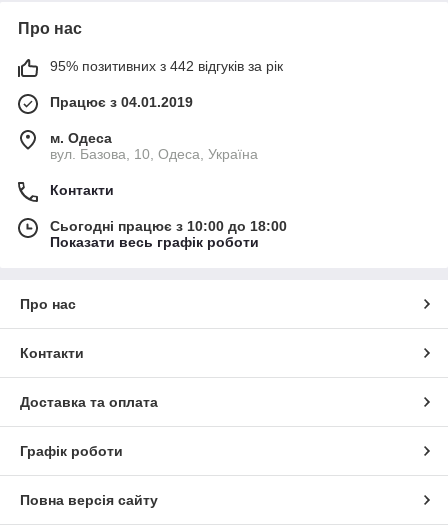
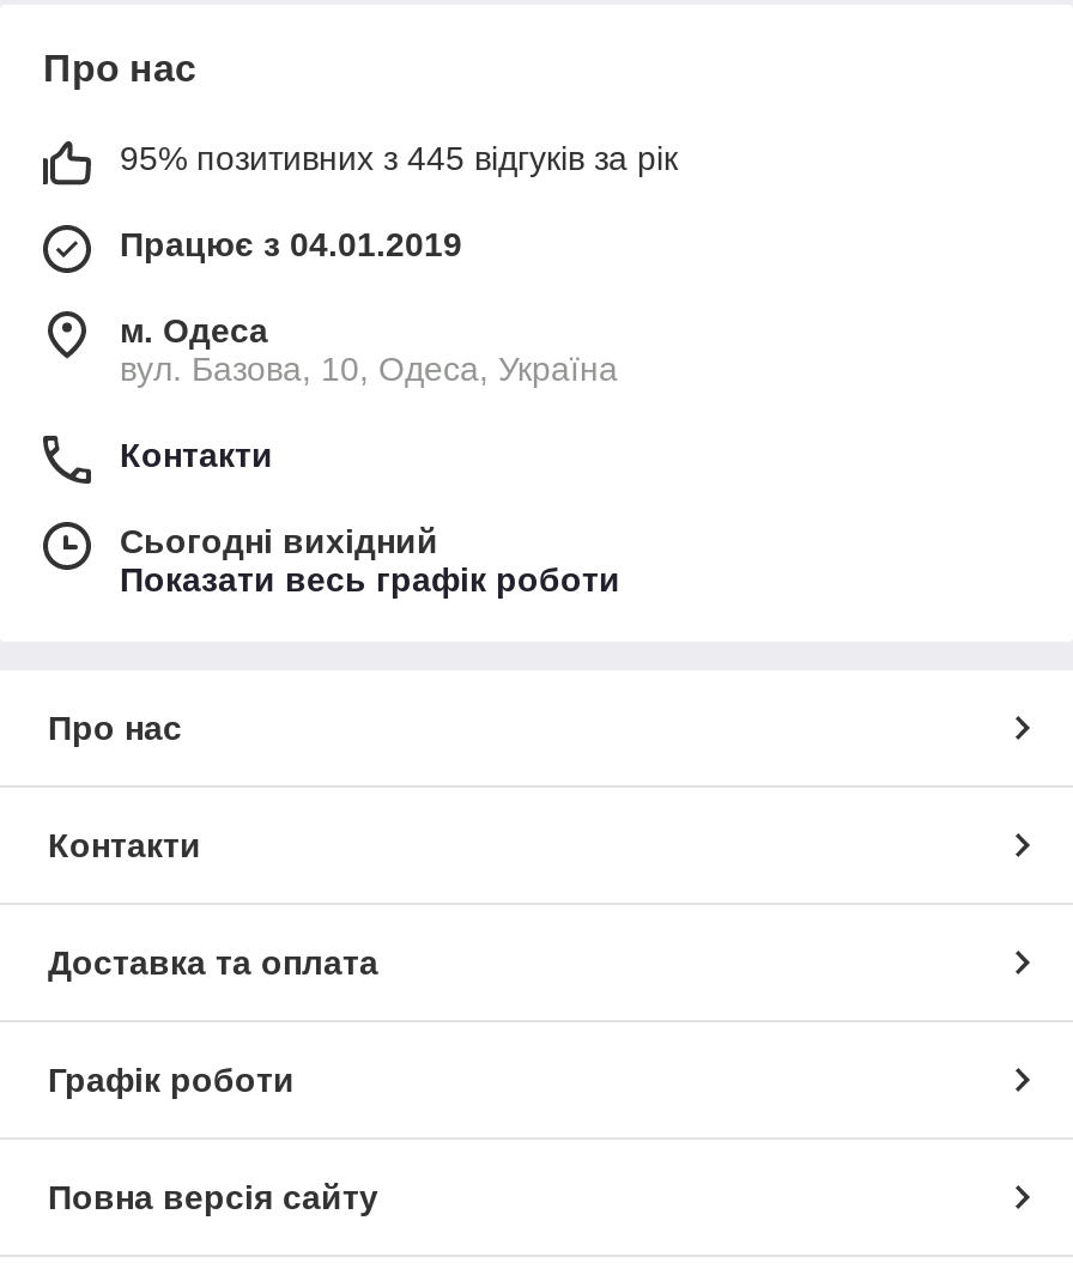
- 95% позитивних з 442 відгуків за рік
+ 95% позитивних з 445 відгуків за рік

- Сьогодні працює з 10:00 до 18:00
+ Сьогодні вихідний
